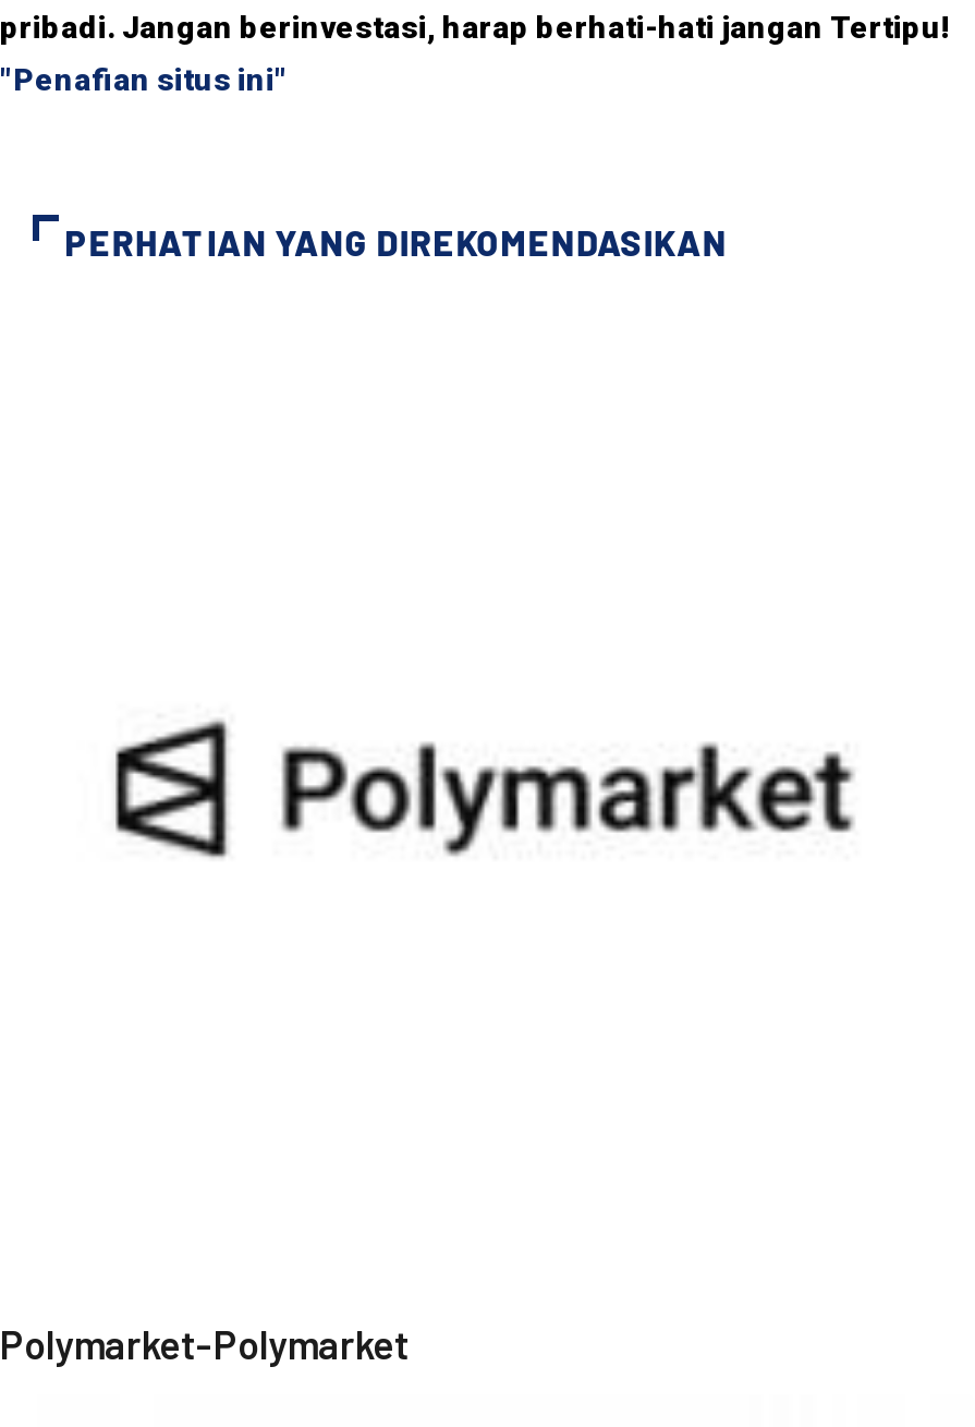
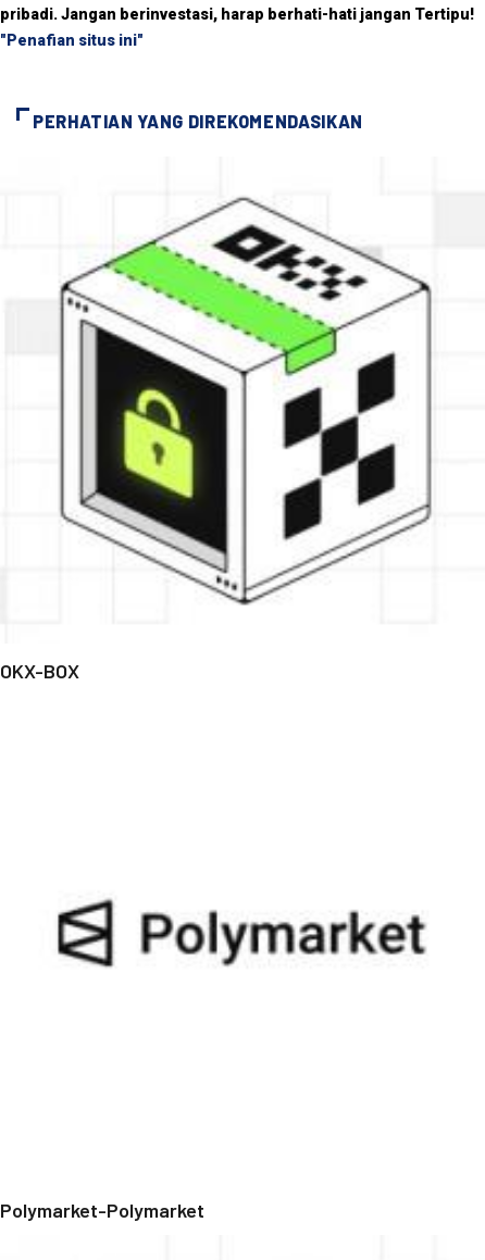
+ OKX-BOX

+ [image]
